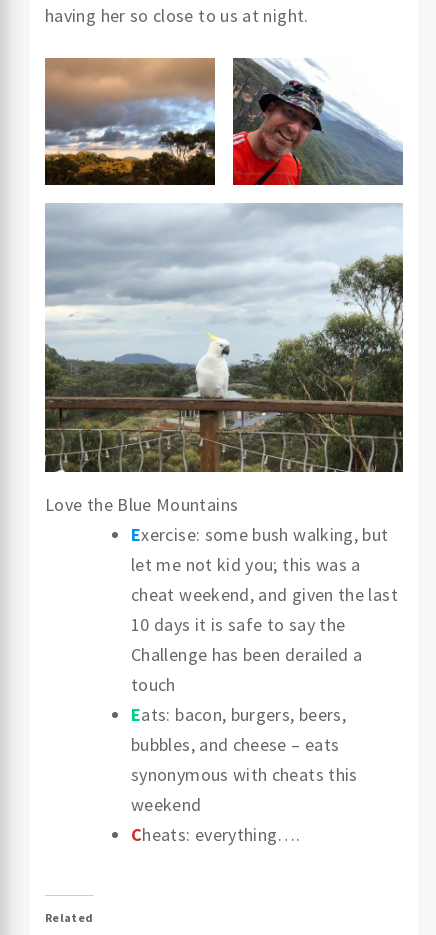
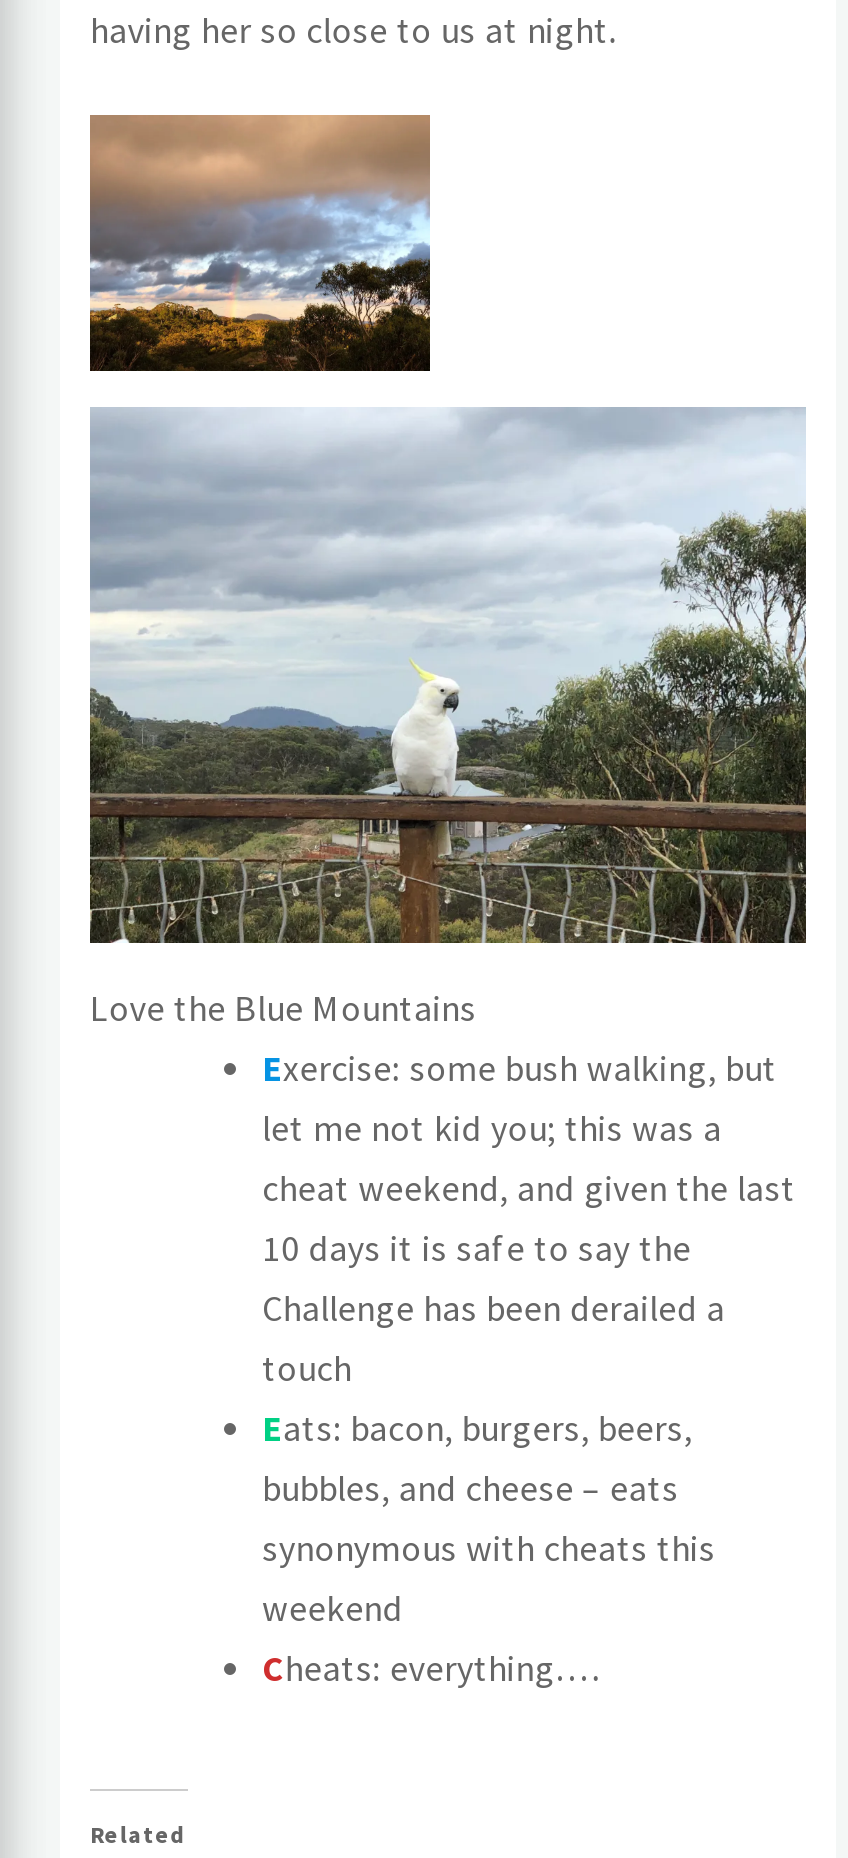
- [image]
